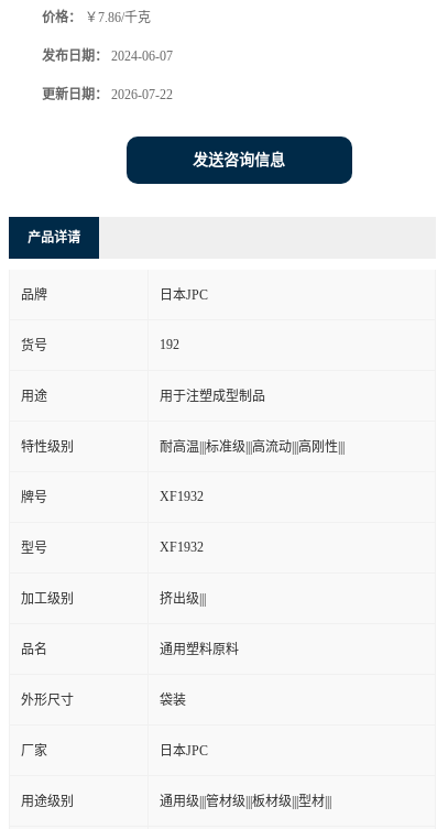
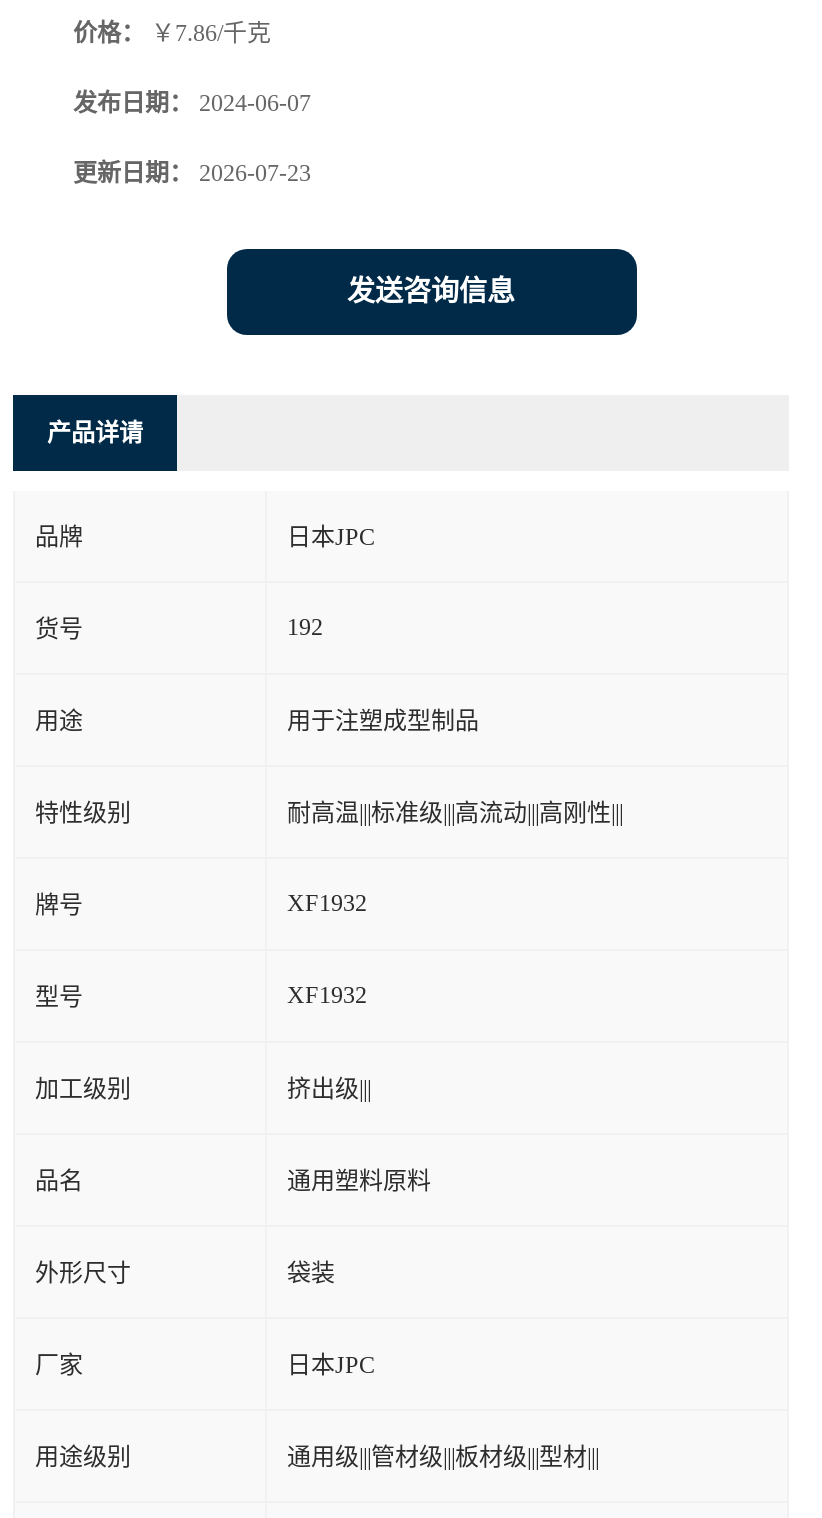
- 更新日期：2026-07-22
+ 更新日期：2026-07-23
